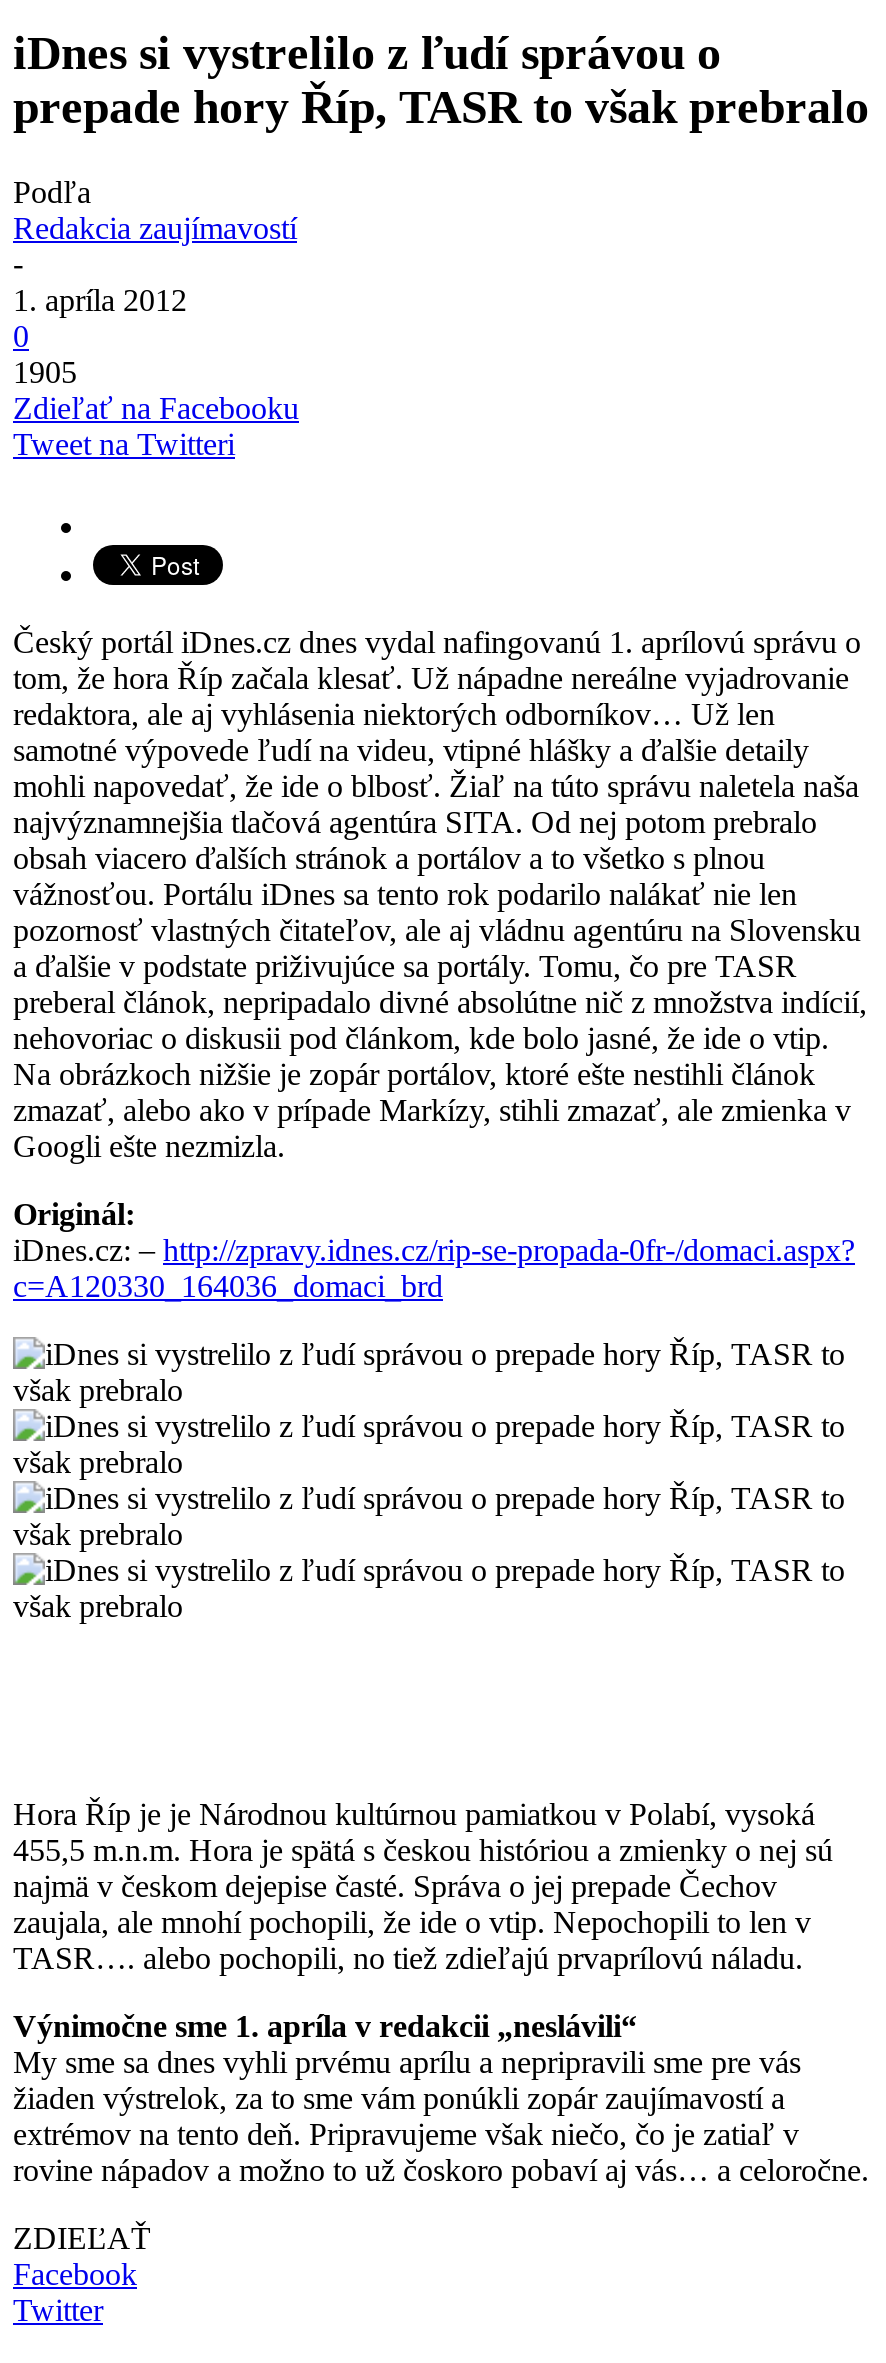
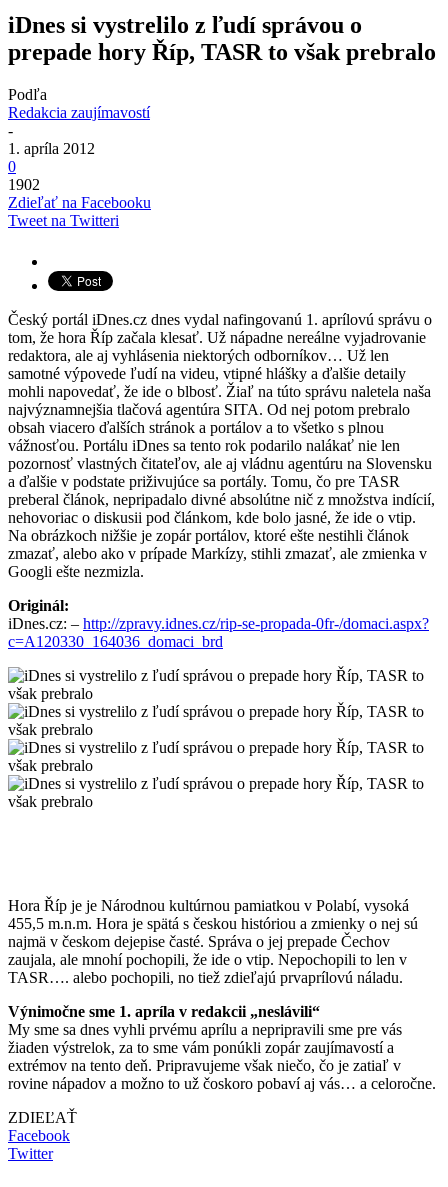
- 1905
+ 1902
